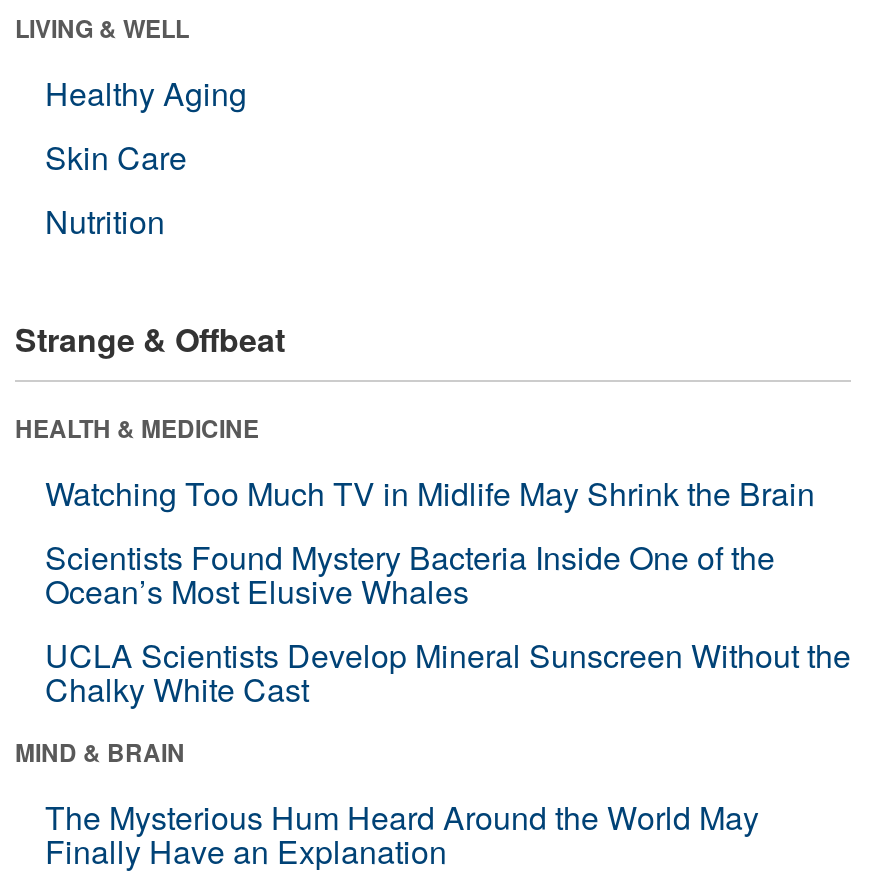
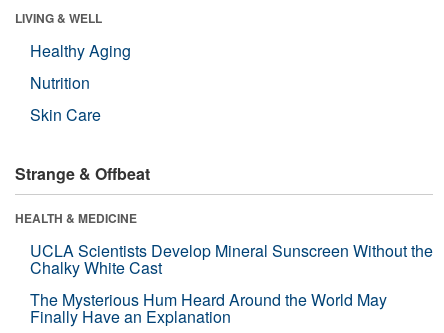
moved down: Skin Care

- Watching Too Much TV in Midlife May Shrink the Brain
- Scientists Found Mystery Bacteria Inside One of the
- Ocean’s Most Elusive Whales

- MIND & BRAIN
